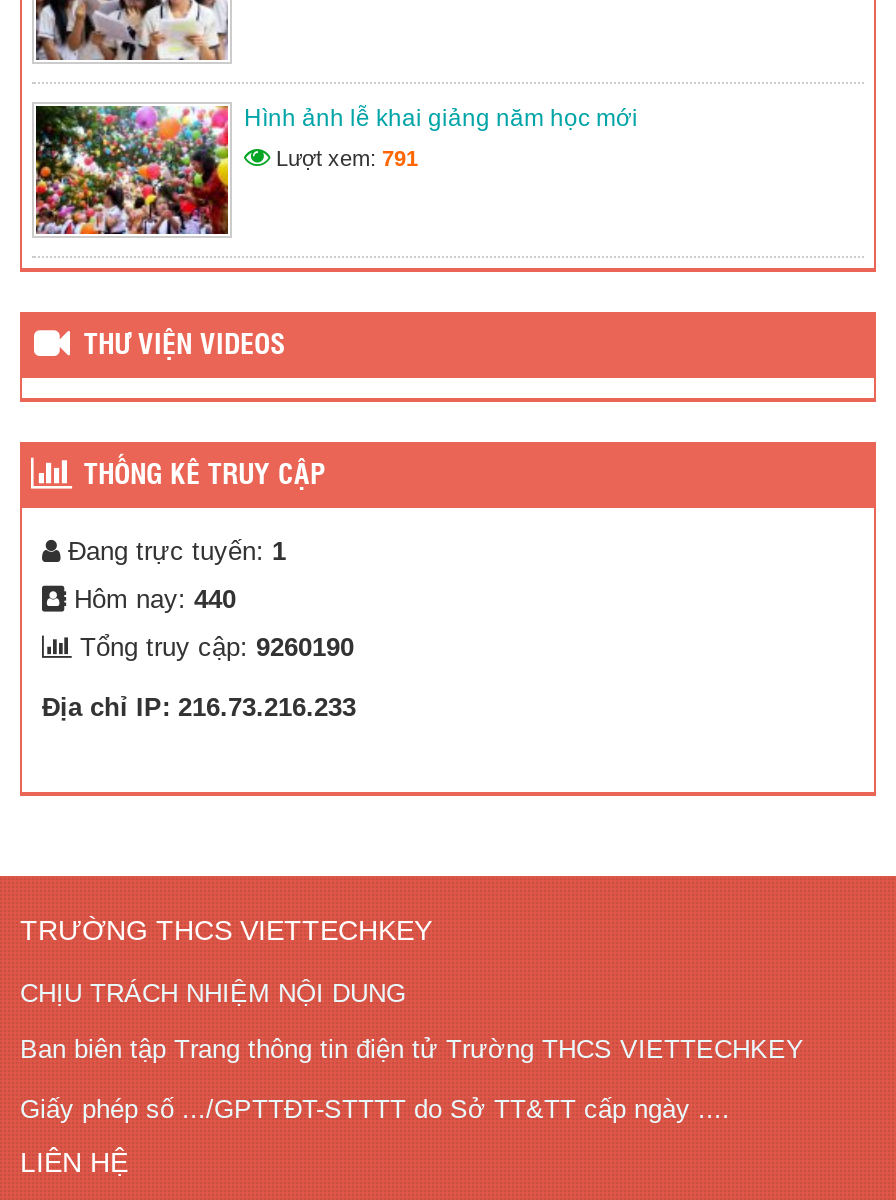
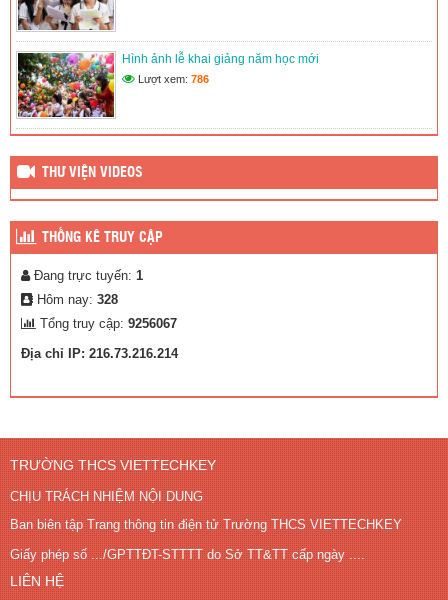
- Lượt xem: 791
+ Lượt xem: 786

- Hôm nay: 440
+ Hôm nay: 328

- Tổng truy cập: 9260190
+ Tổng truy cập: 9256067

- Địa chỉ IP: 216.73.216.233
+ Địa chỉ IP: 216.73.216.214
